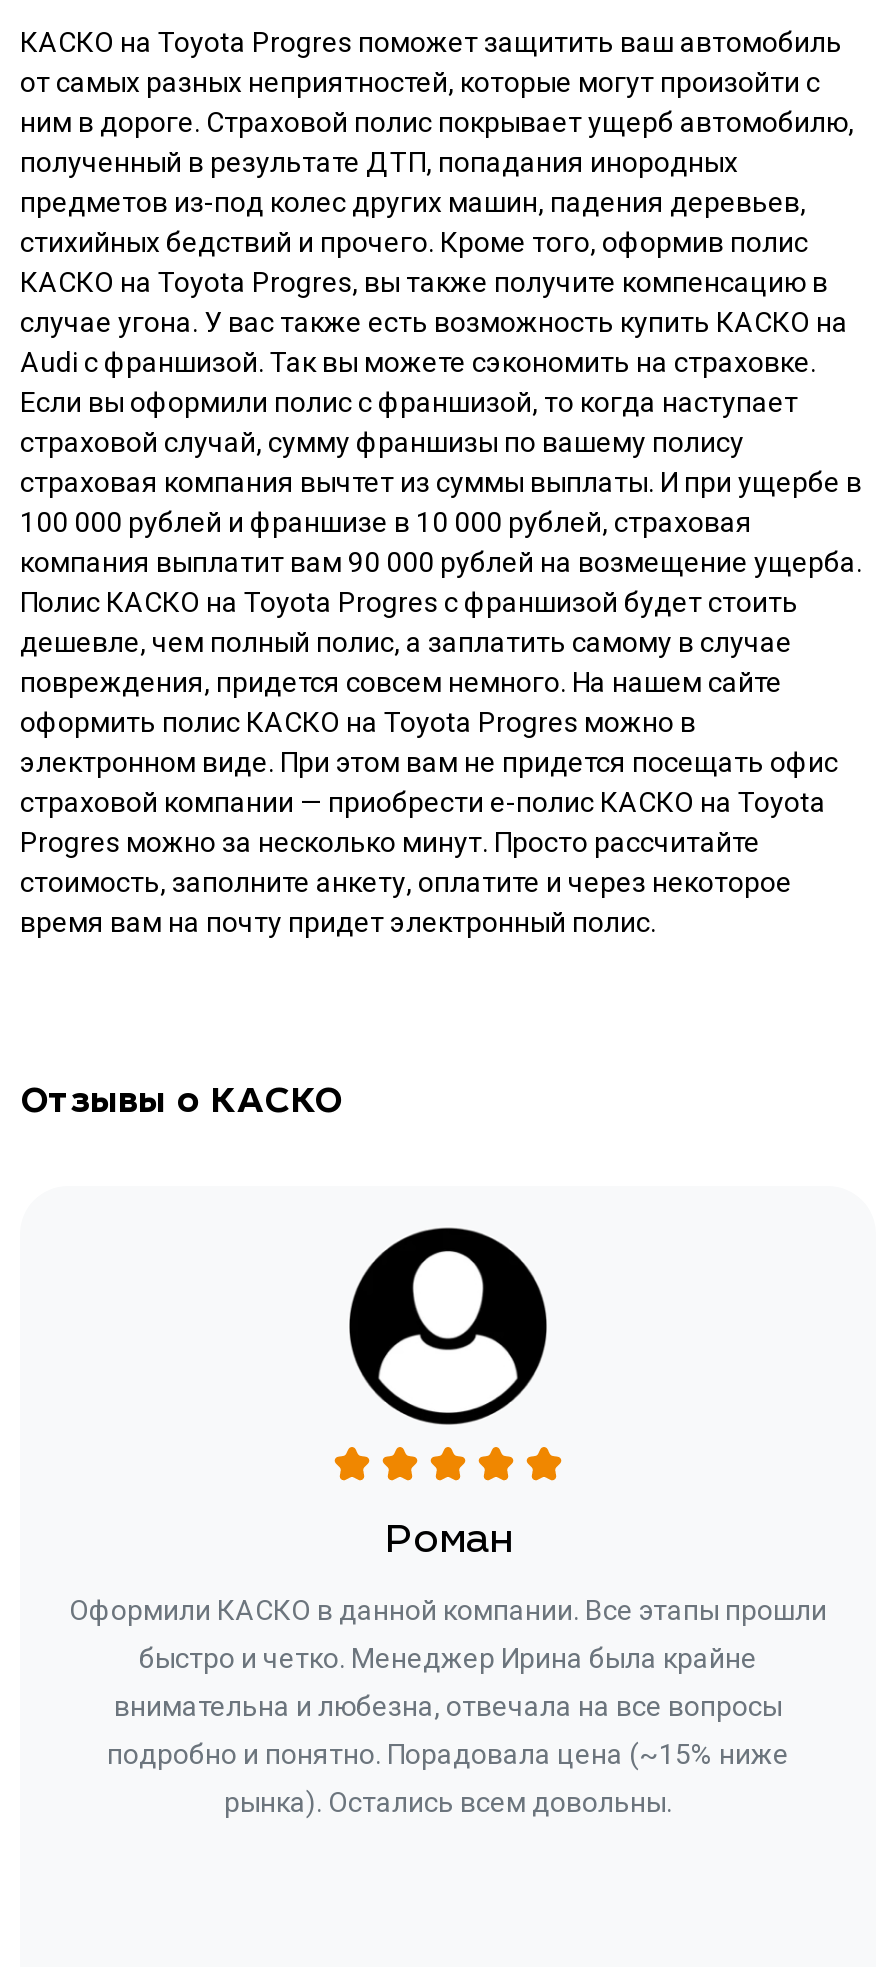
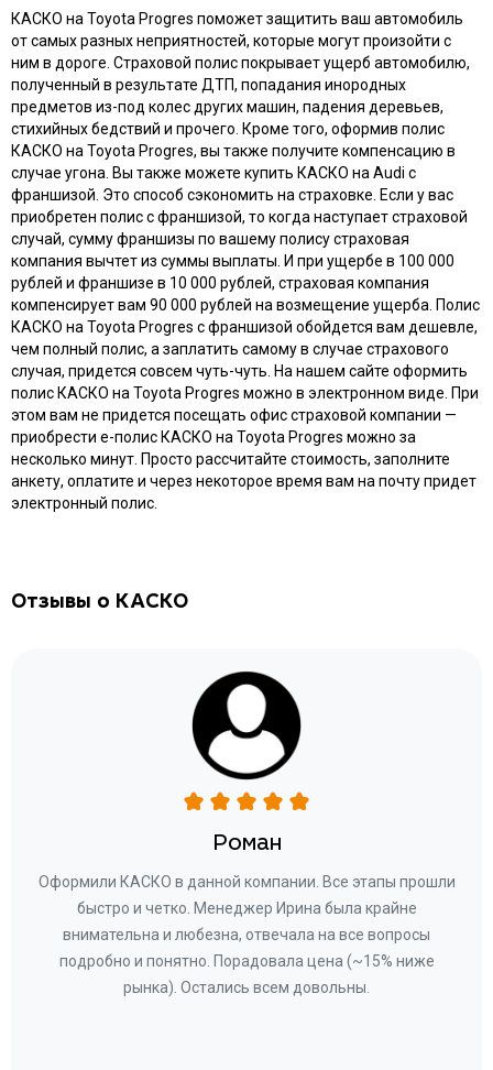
- случае угона. У вас также есть возможность купить КАСКО на
- Audi с франшизой. Так вы можете сэкономить на страховке.
- Если вы оформили полис с франшизой, то когда наступает
- страховой случай, сумму франшизы по вашему полису
- страховая компания вычтет из суммы выплаты. И при ущербе в
- 100 000 рублей и франшизе в 10 000 рублей, страховая
- компания выплатит вам 90 000 рублей на возмещение ущерба.
- Полис КАСКО на Toyota Progres с франшизой будет стоить
- дешевле, чем полный полис, а заплатить самому в случае
- повреждения, придется совсем немного. На нашем сайте
- оформить полис КАСКО на Toyota Progres можно в
- электронном виде. При этом вам не придется посещать офис
- страховой компании — приобрести e-полис КАСКО на Toyota
- Progres можно за несколько минут. Просто рассчитайте
- стоимость, заполните анкету, оплатите и через некоторое
- время вам на почту придет электронный полис.
+ случае угона. Вы также можете купить КАСКО на Audi с
+ франшизой. Это способ сэкономить на страховке. Если у вас
+ приобретен полис с франшизой, то когда наступает страховой
+ случай, сумму франшизы по вашему полису страховая
+ компания вычтет из суммы выплаты. И при ущербе в 100 000
+ рублей и франшизе в 10 000 рублей, страховая компания
+ компенсирует вам 90 000 рублей на возмещение ущерба. Полис
+ КАСКО на Toyota Progres с франшизой обойдется вам дешевле,
+ чем полный полис, а заплатить самому в случае страхового
+ случая, придется совсем чуть-чуть. На нашем сайте оформить
+ полис КАСКО на Toyota Progres можно в электронном виде. При
+ этом вам не придется посещать офис страховой компании —
+ приобрести e-полис КАСКО на Toyota Progres можно за
+ несколько минут. Просто рассчитайте стоимость, заполните
+ анкету, оплатите и через некоторое время вам на почту придет
+ электронный полис.
